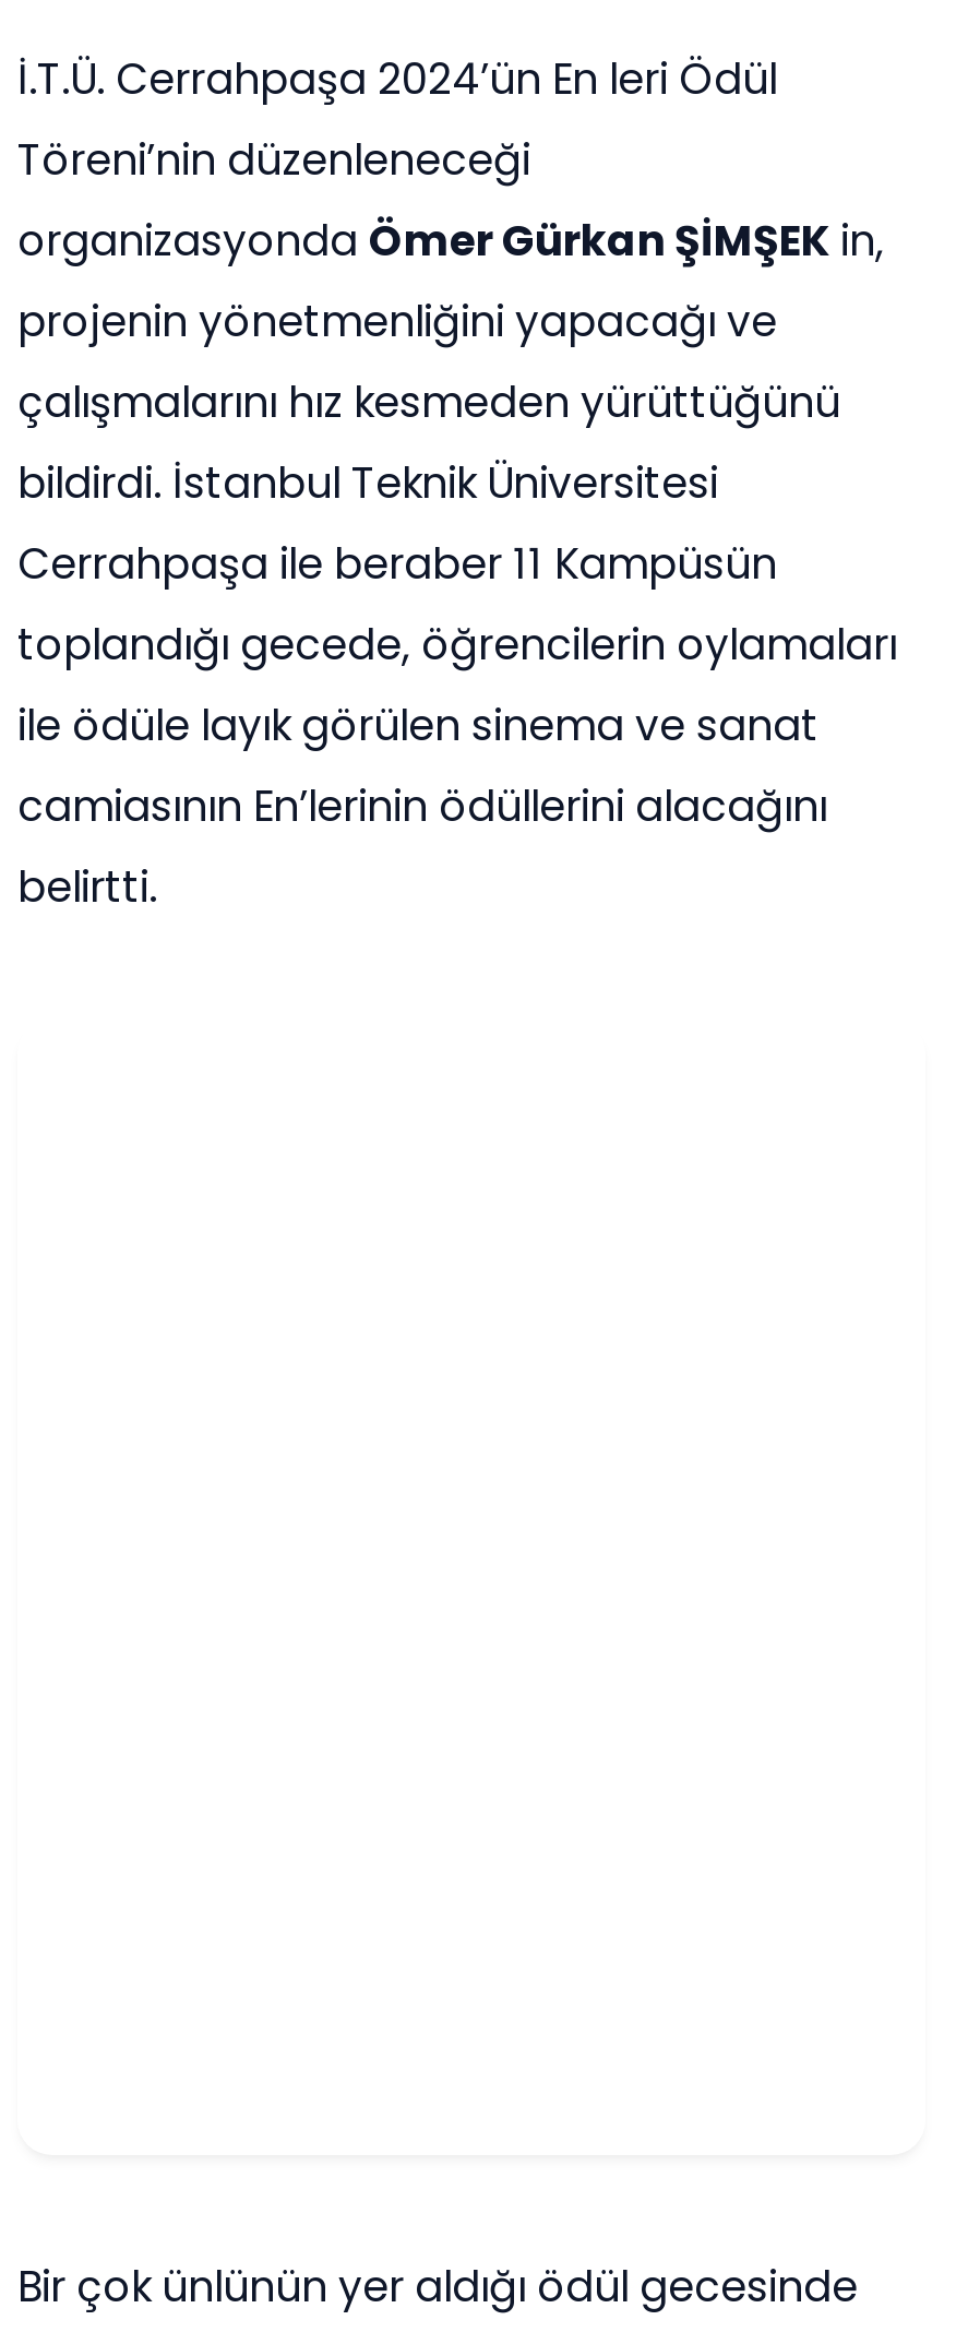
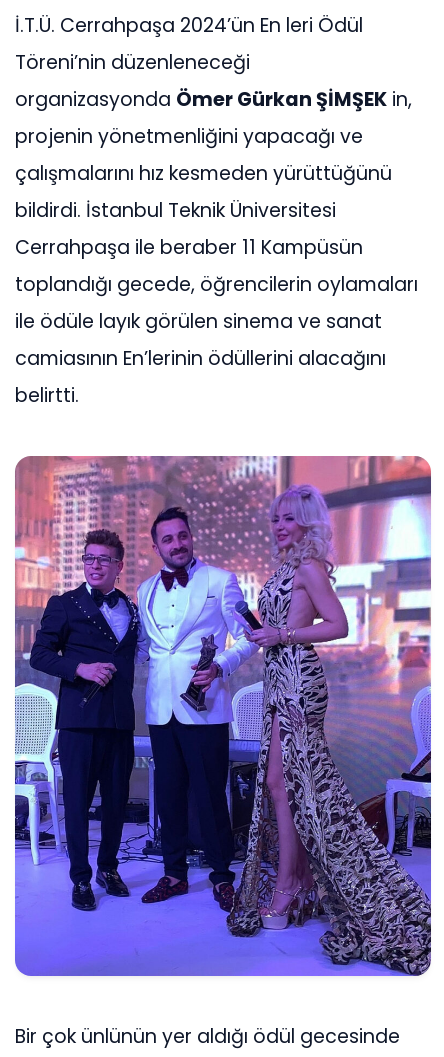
+ [image]
